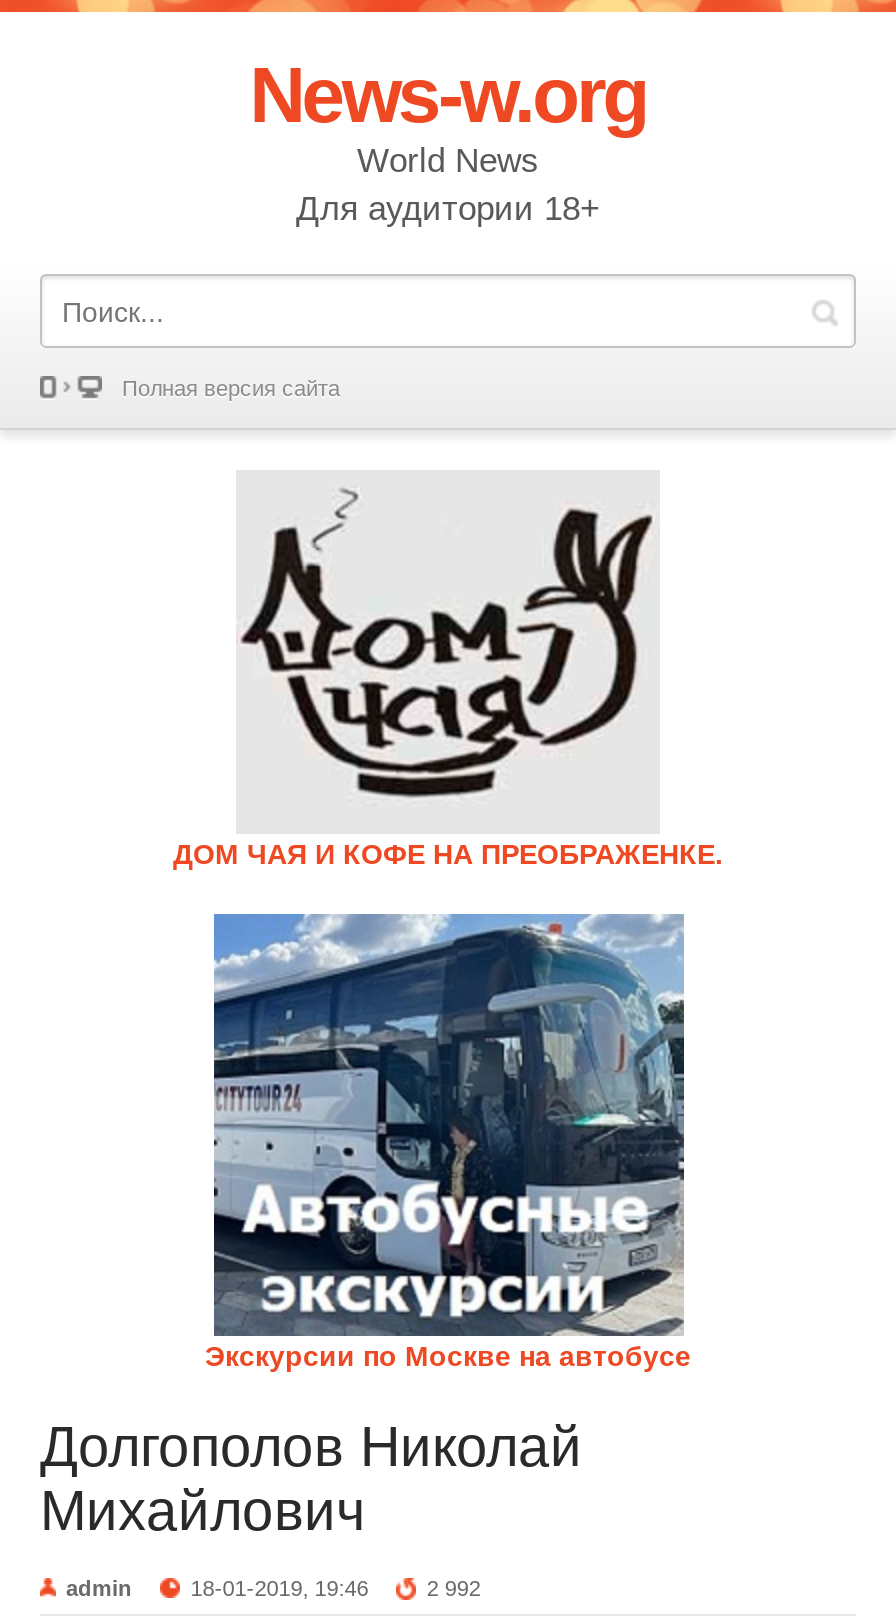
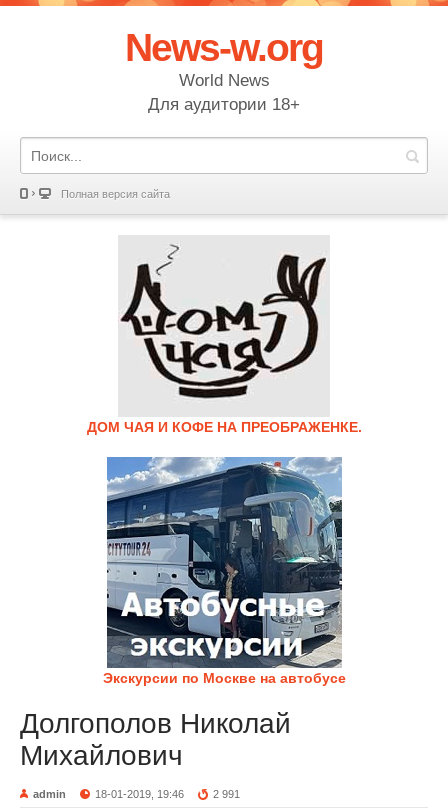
- 2 992
+ 2 991
